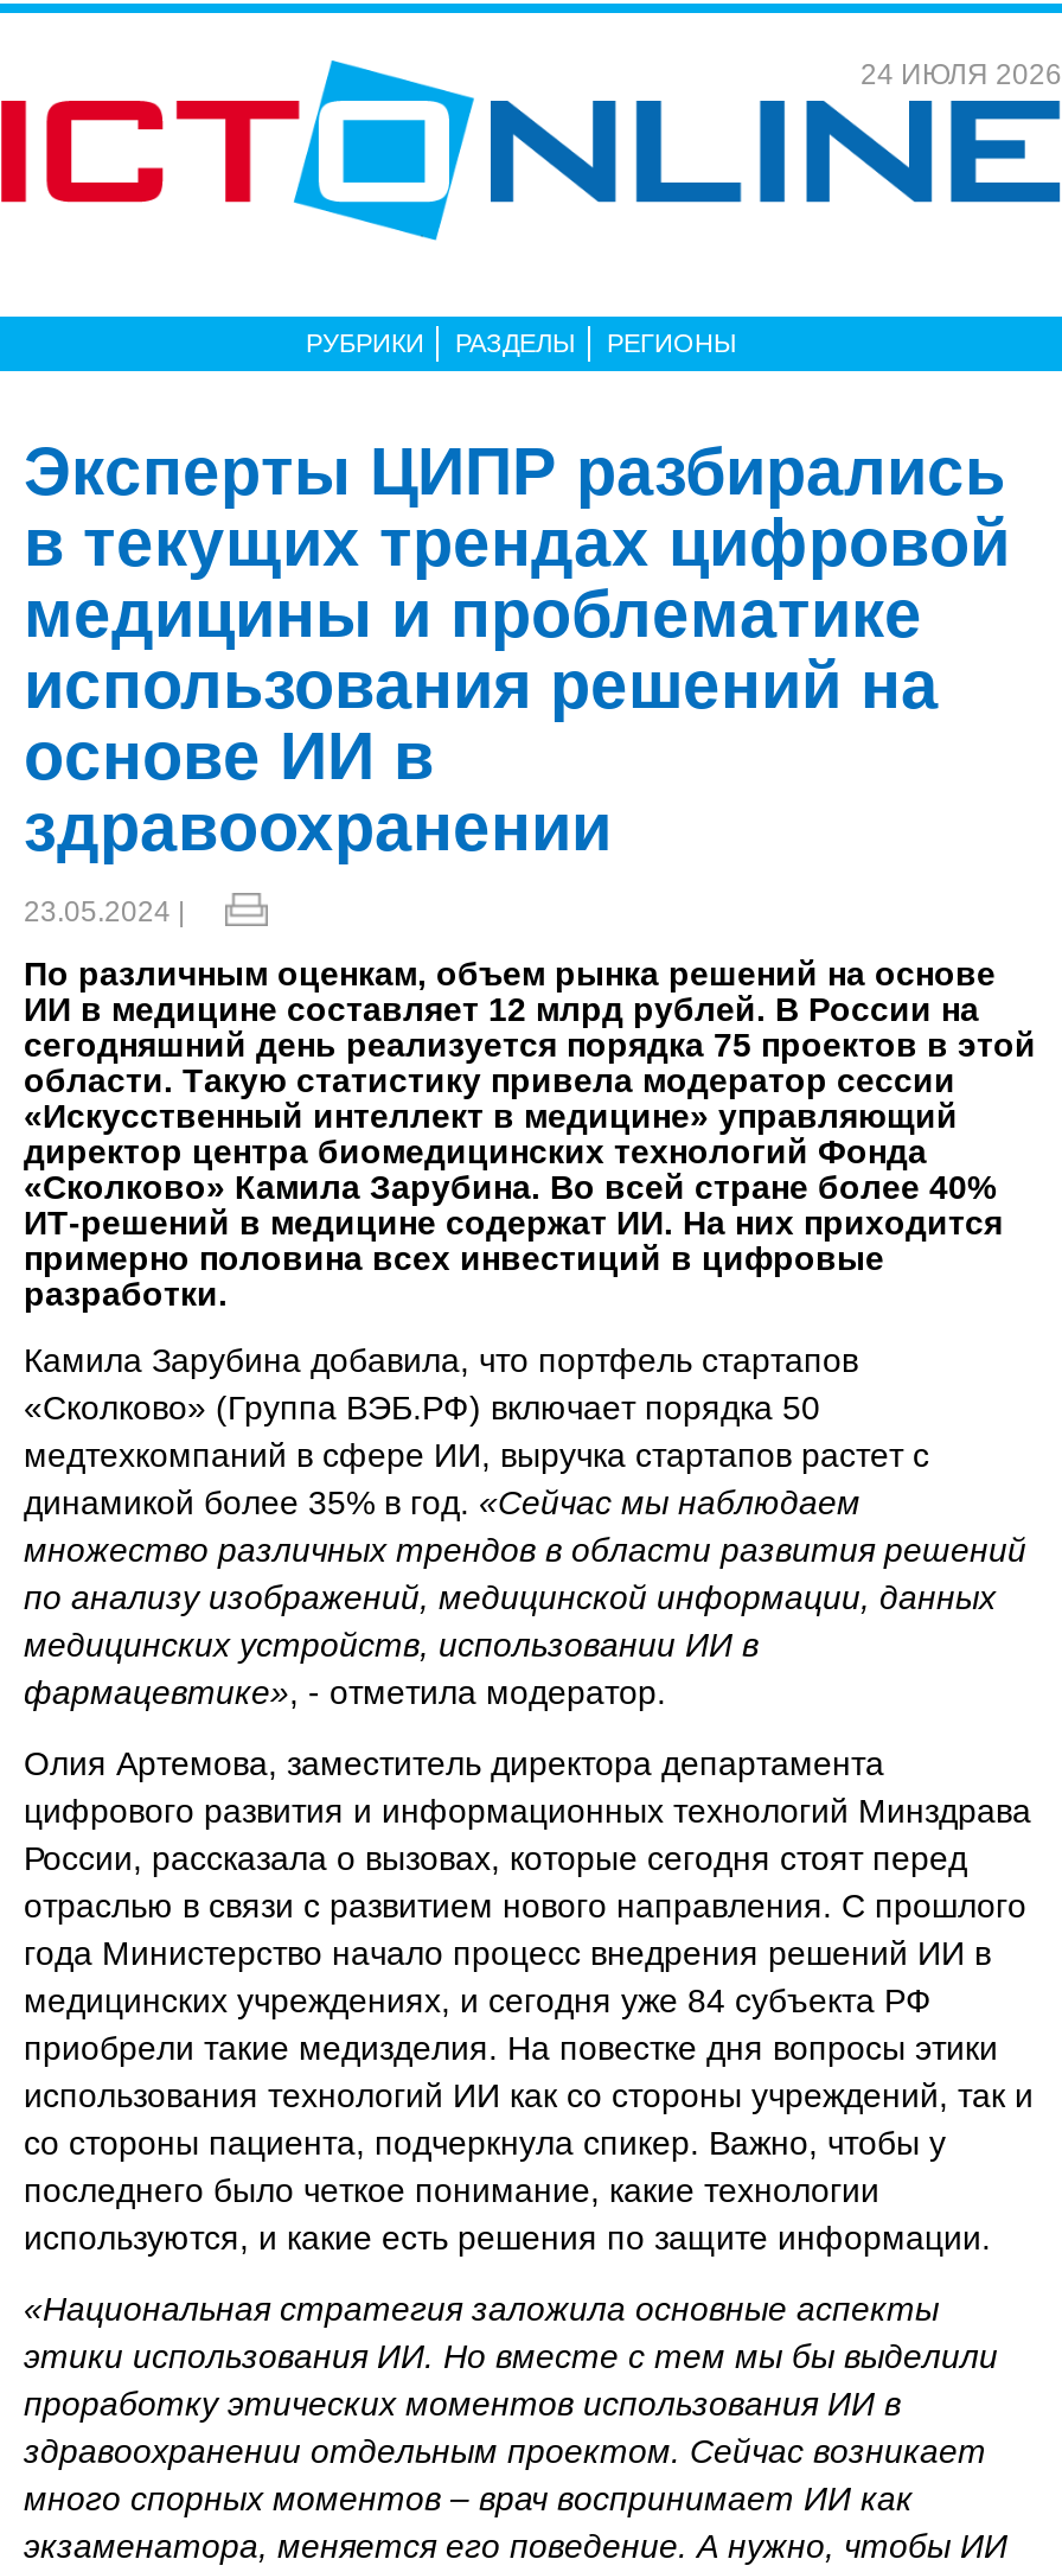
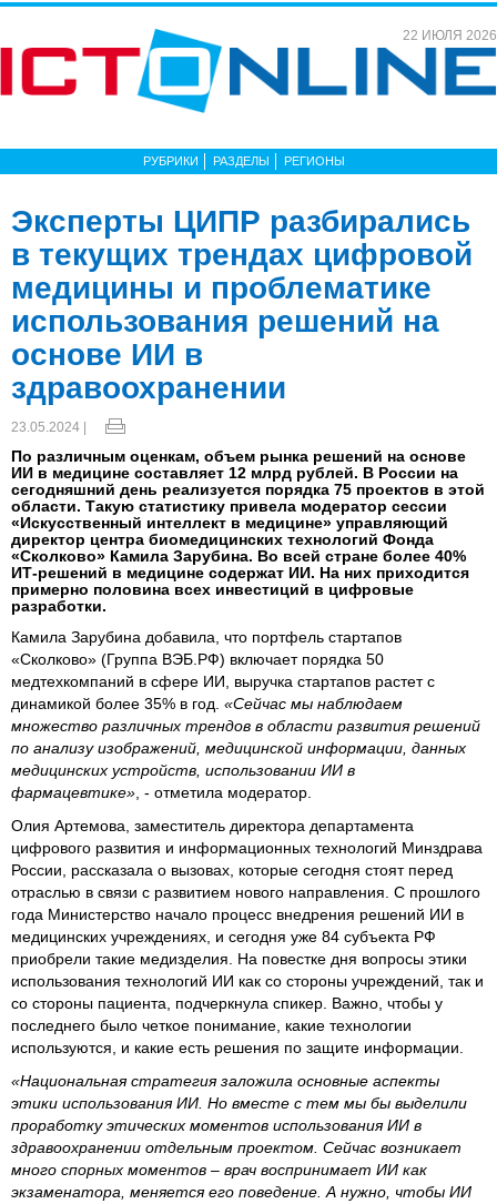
- 24 ИЮЛЯ 2026
+ 22 ИЮЛЯ 2026
